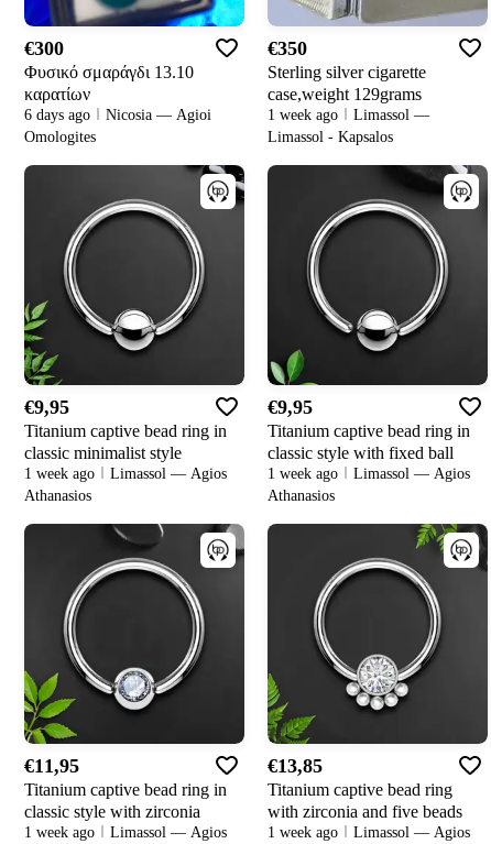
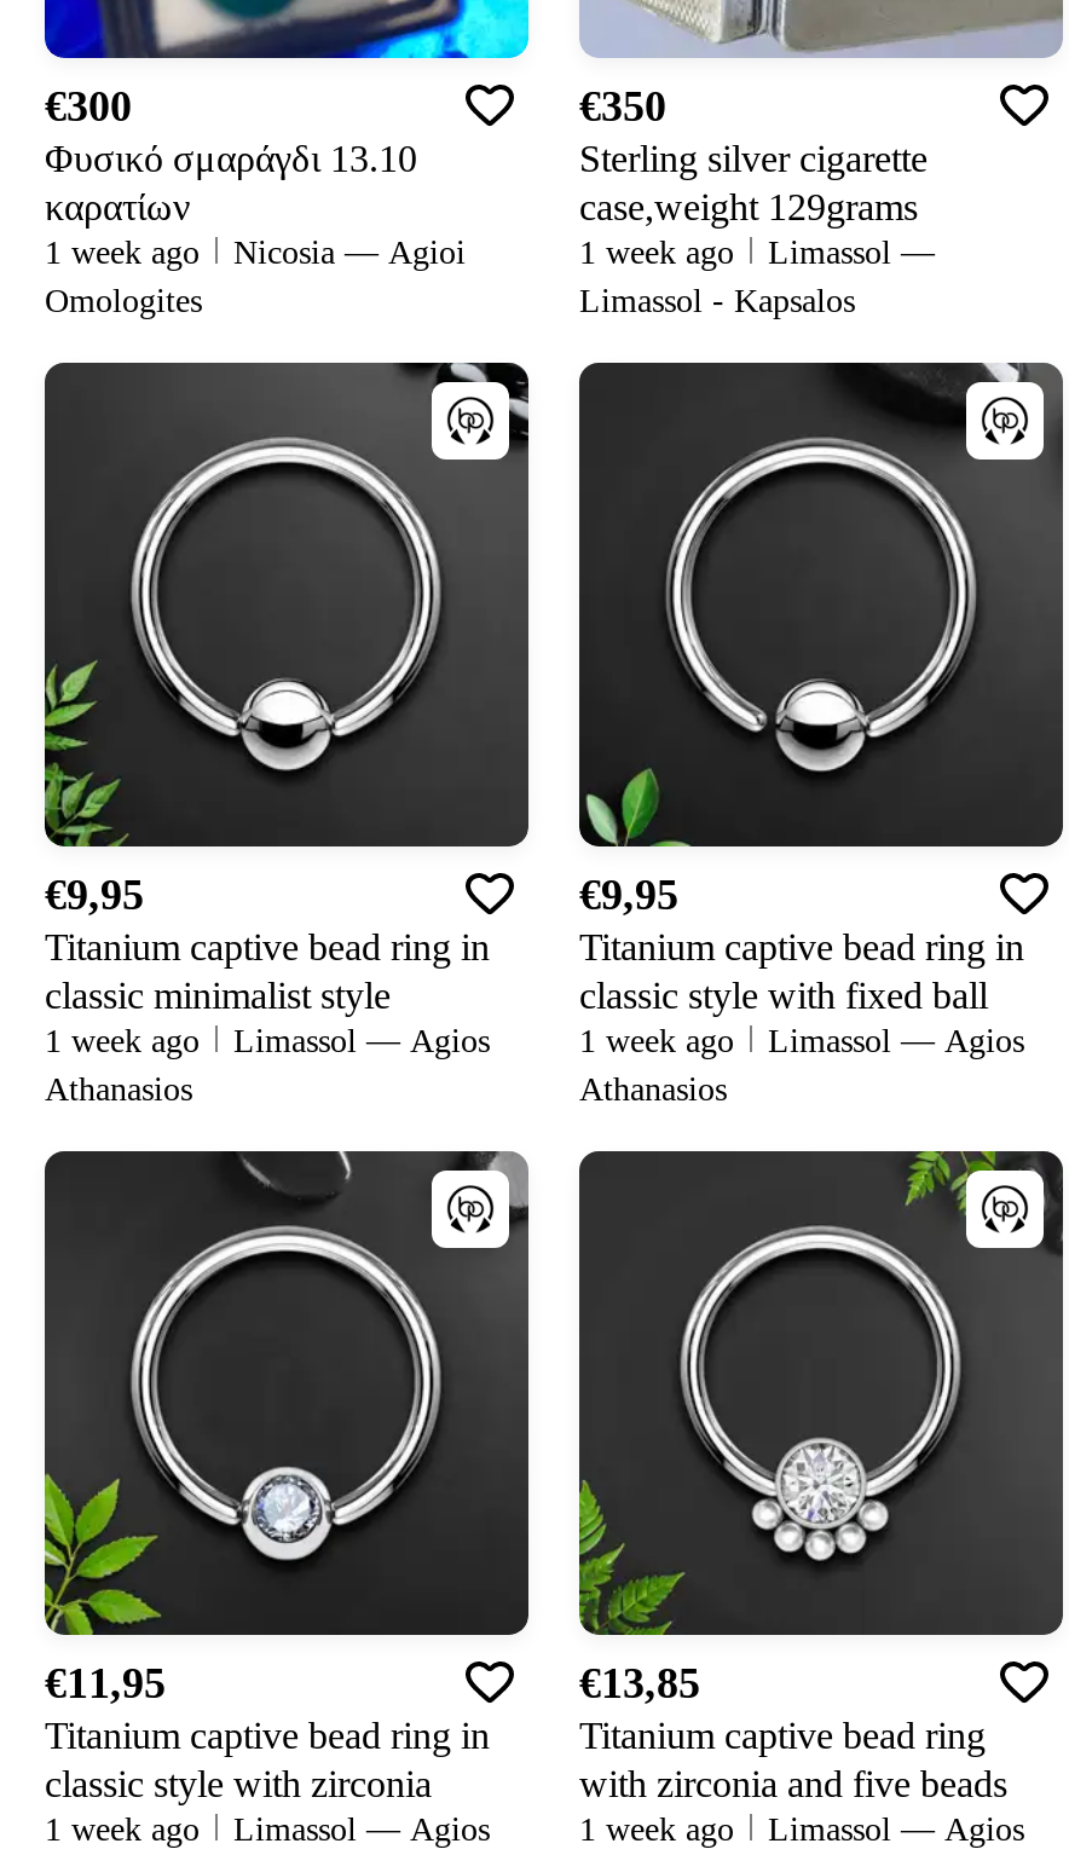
- 6 days ago Nicosia — Agioi
+ 1 week ago Nicosia — Agioi
